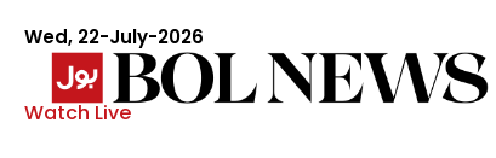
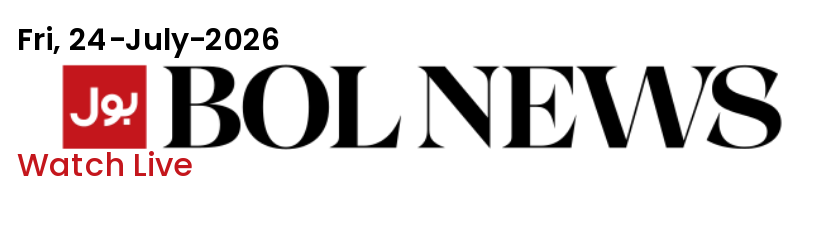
- Wed, 22-July-2026
+ Fri, 24-July-2026
